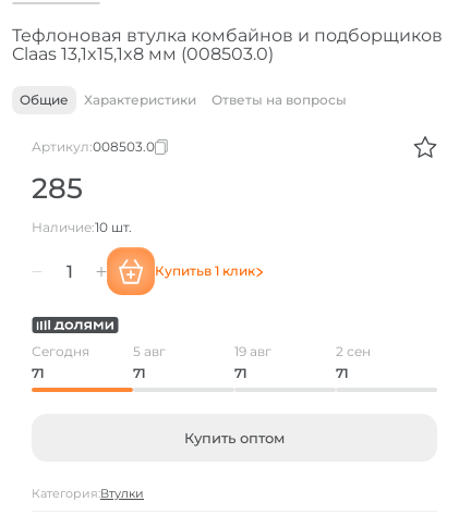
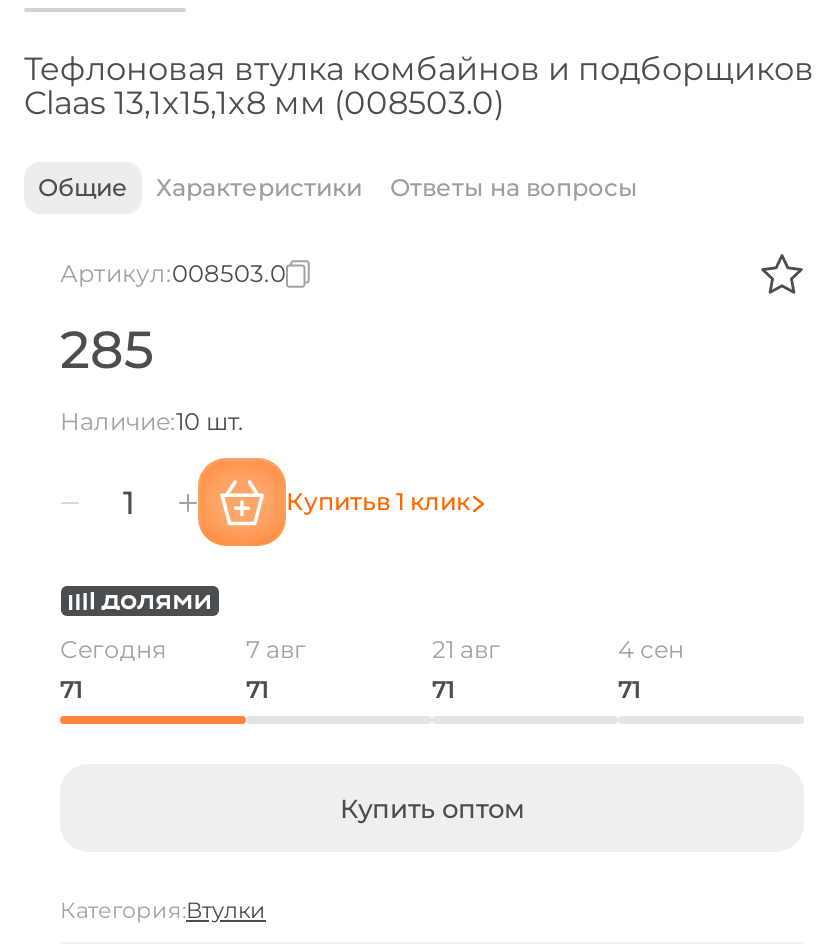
- 5 авг
+ 7 авг

- 19 авг
+ 21 авг

- 2 сен
+ 4 сен
